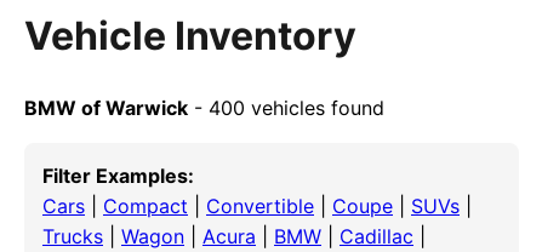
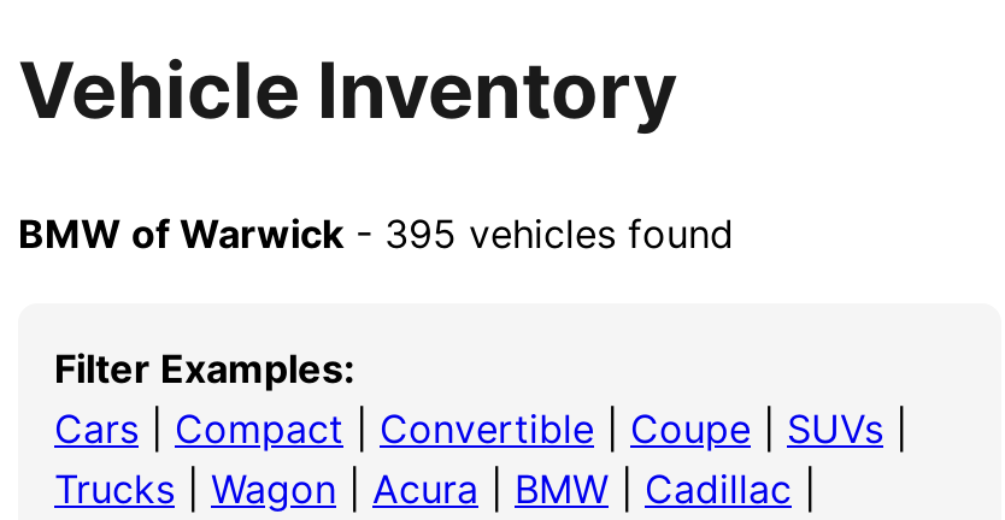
- BMW of Warwick - 400 vehicles found
+ BMW of Warwick - 395 vehicles found
